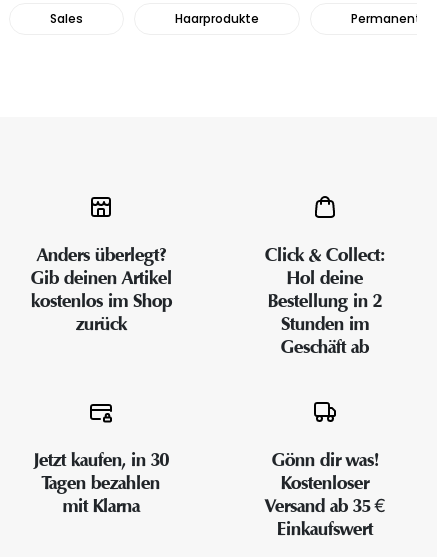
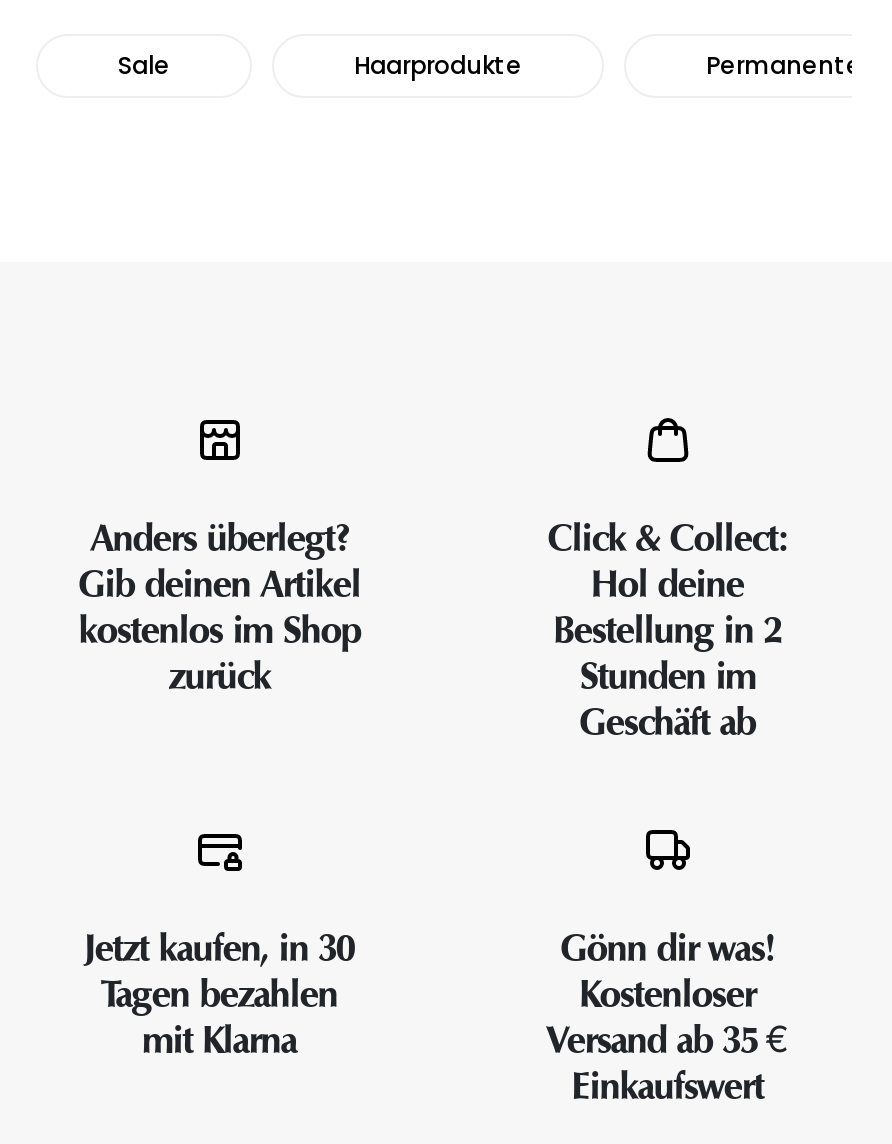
- Sales
+ Sale
